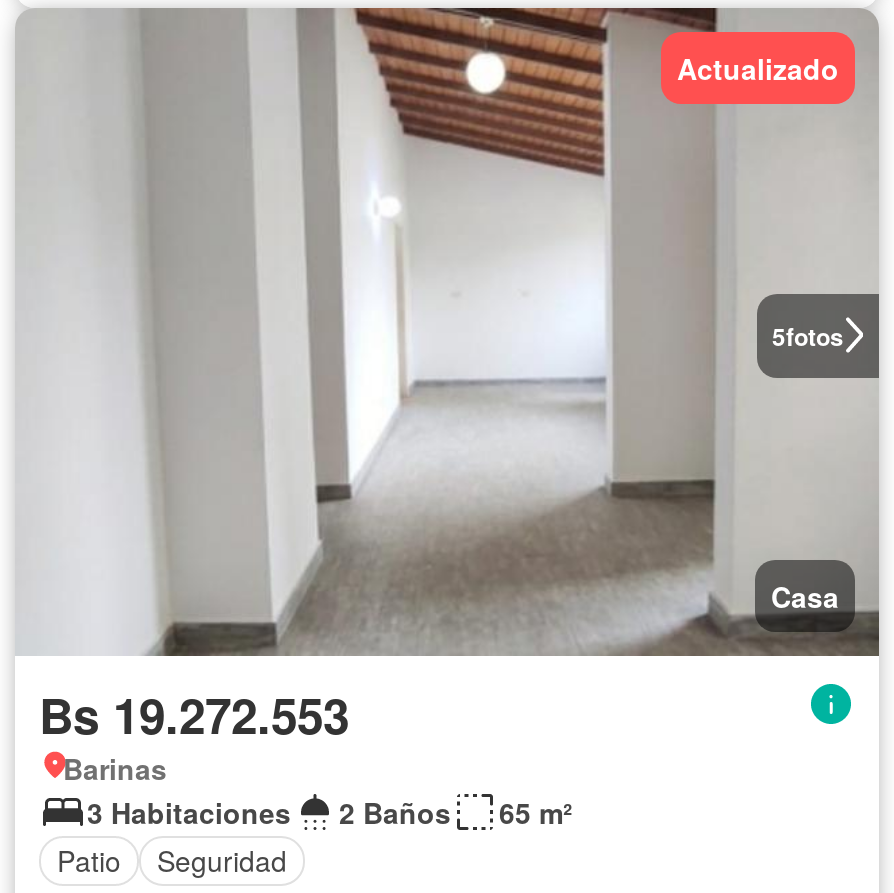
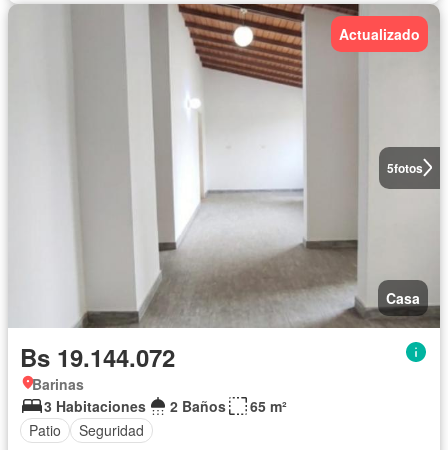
- Bs 19.272.553
+ Bs 19.144.072
